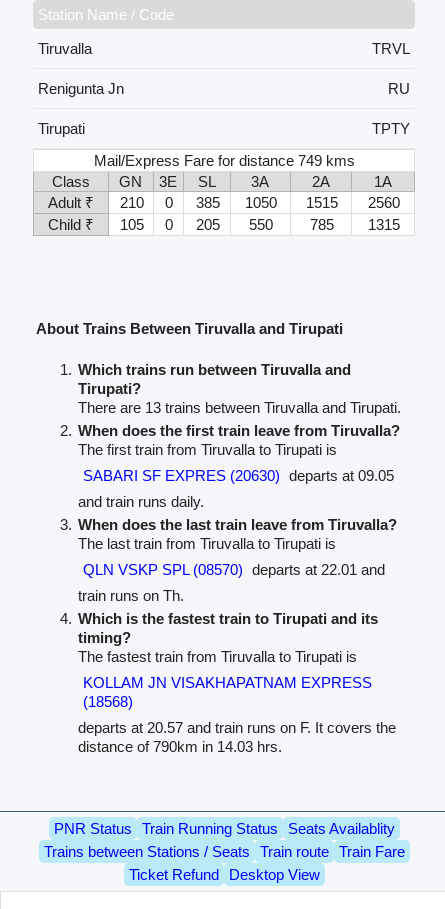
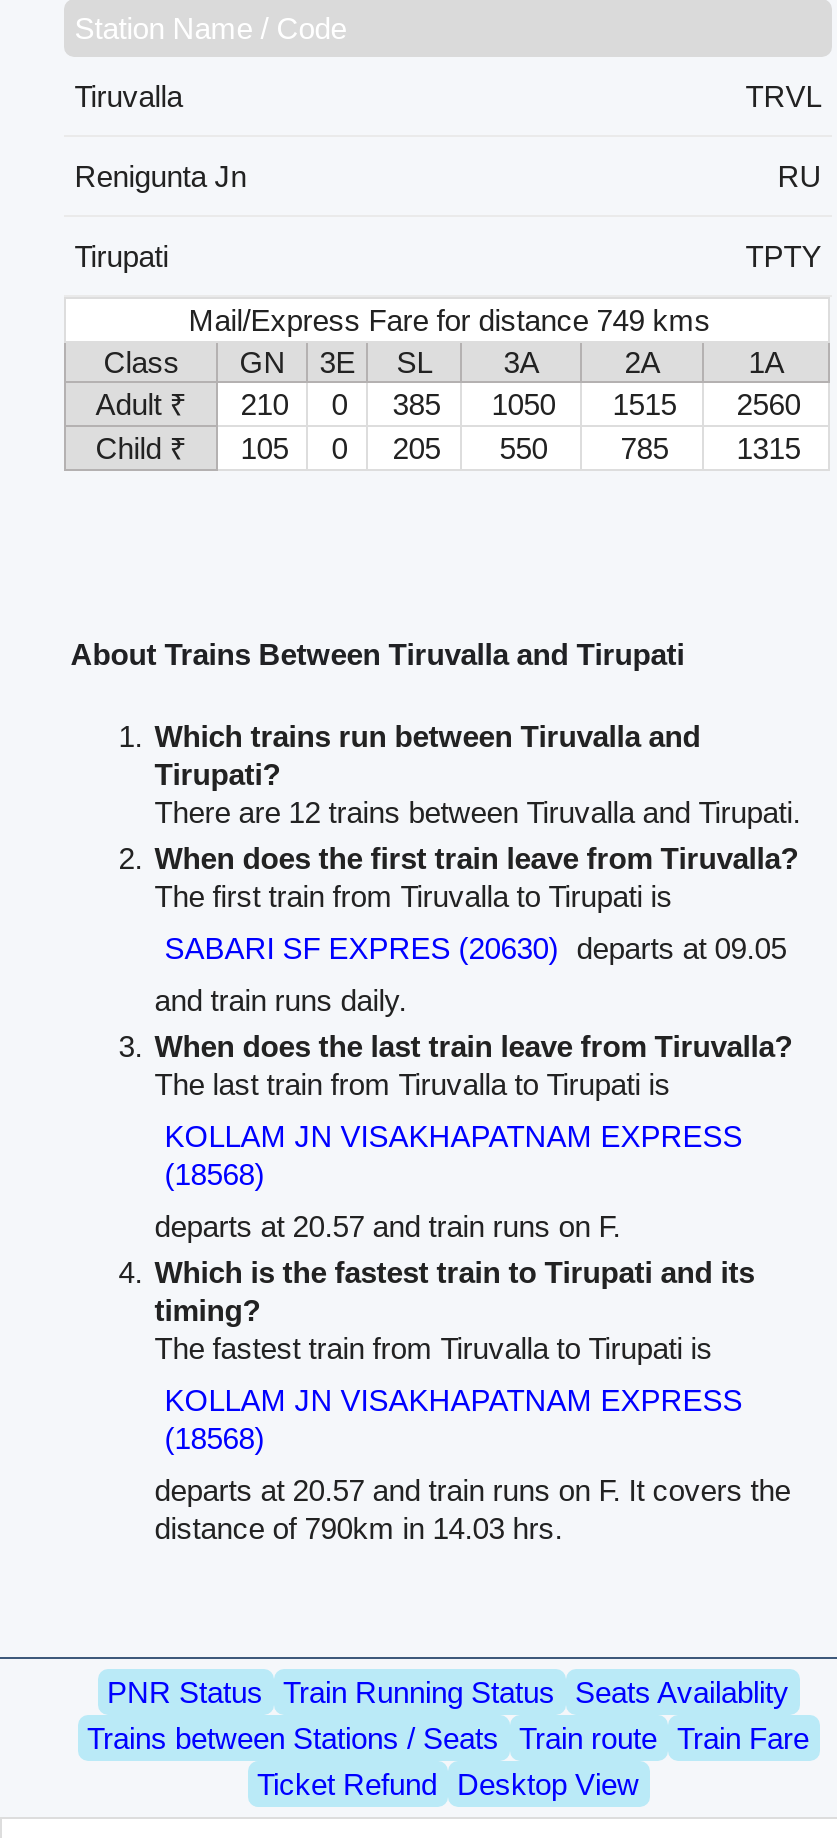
- There are 13 trains between Tiruvalla and Tirupati.
+ There are 12 trains between Tiruvalla and Tirupati.

- QLN VSKP SPL (08570) departs at 22.01 and
+ KOLLAM JN VISAKHAPATNAM EXPRESS
+ (18568)

- train runs on Th.
+ departs at 20.57 and train runs on F.
